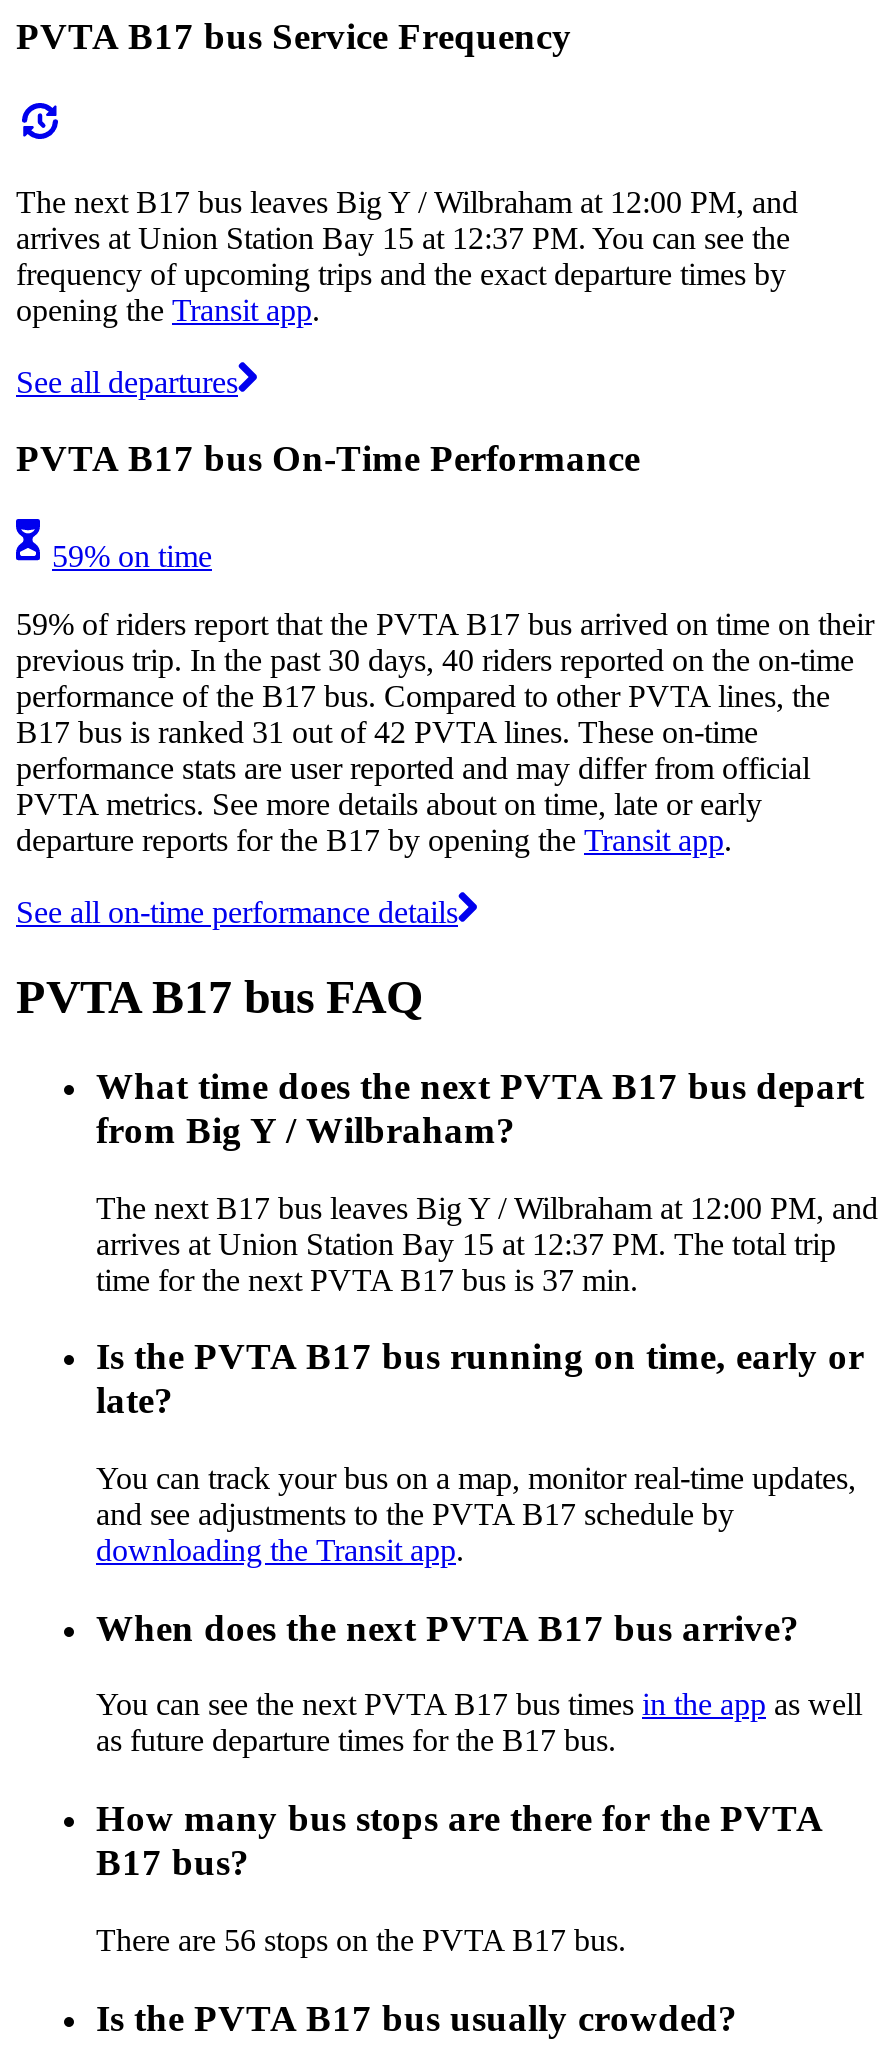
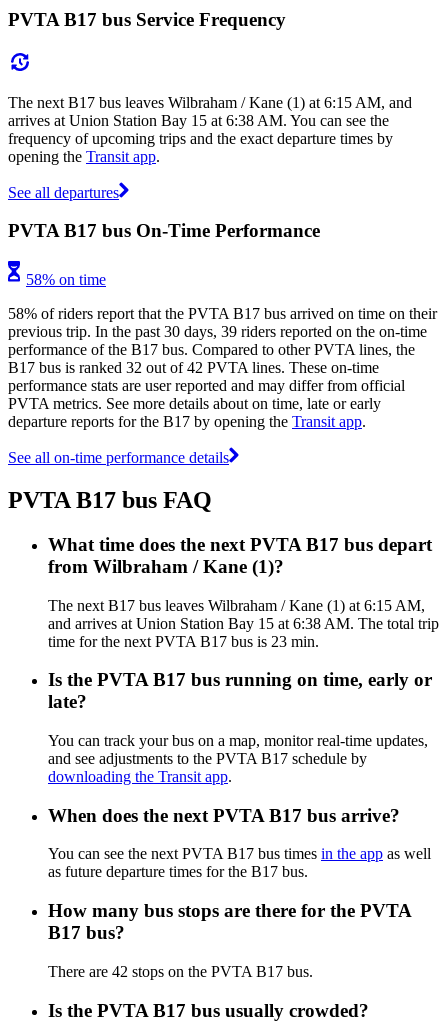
- The next B17 bus leaves Big Y / Wilbraham at 12:00 PM, and
+ The next B17 bus leaves Wilbraham / Kane (1) at 6:15 AM, and

- arrives at Union Station Bay 15 at 12:37 PM. You can see the
+ arrives at Union Station Bay 15 at 6:38 AM. You can see the

- 59% on time
+ 58% on time

- 59% of riders report that the PVTA B17 bus arrived on time on their
+ 58% of riders report that the PVTA B17 bus arrived on time on their

- previous trip. In the past 30 days, 40 riders reported on the on-time
+ previous trip. In the past 30 days, 39 riders reported on the on-time

- B17 bus is ranked 31 out of 42 PVTA lines. These on-time
+ B17 bus is ranked 32 out of 42 PVTA lines. These on-time

- from Big Y / Wilbraham?
+ from Wilbraham / Kane (1)?

- The next B17 bus leaves Big Y / Wilbraham at 12:00 PM, and
- arrives at Union Station Bay 15 at 12:37 PM. The total trip
- time for the next PVTA B17 bus is 37 min.
+ The next B17 bus leaves Wilbraham / Kane (1) at 6:15 AM,
+ and arrives at Union Station Bay 15 at 6:38 AM. The total trip
+ time for the next PVTA B17 bus is 23 min.

- There are 56 stops on the PVTA B17 bus.
+ There are 42 stops on the PVTA B17 bus.
